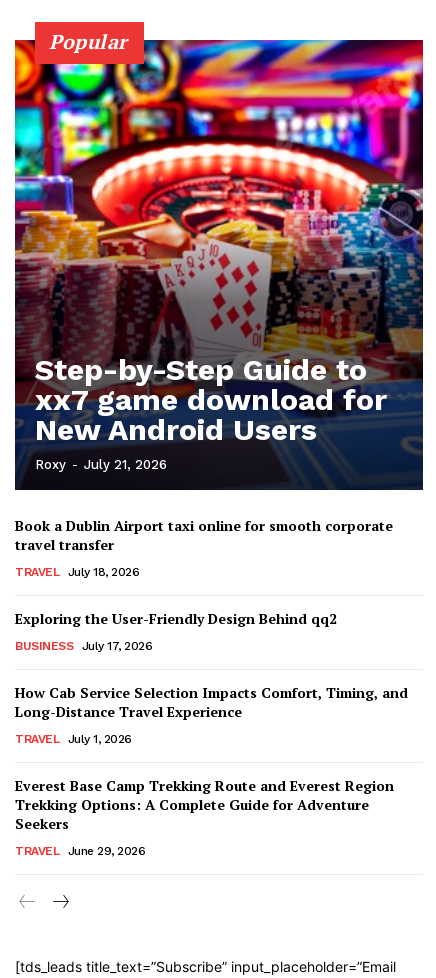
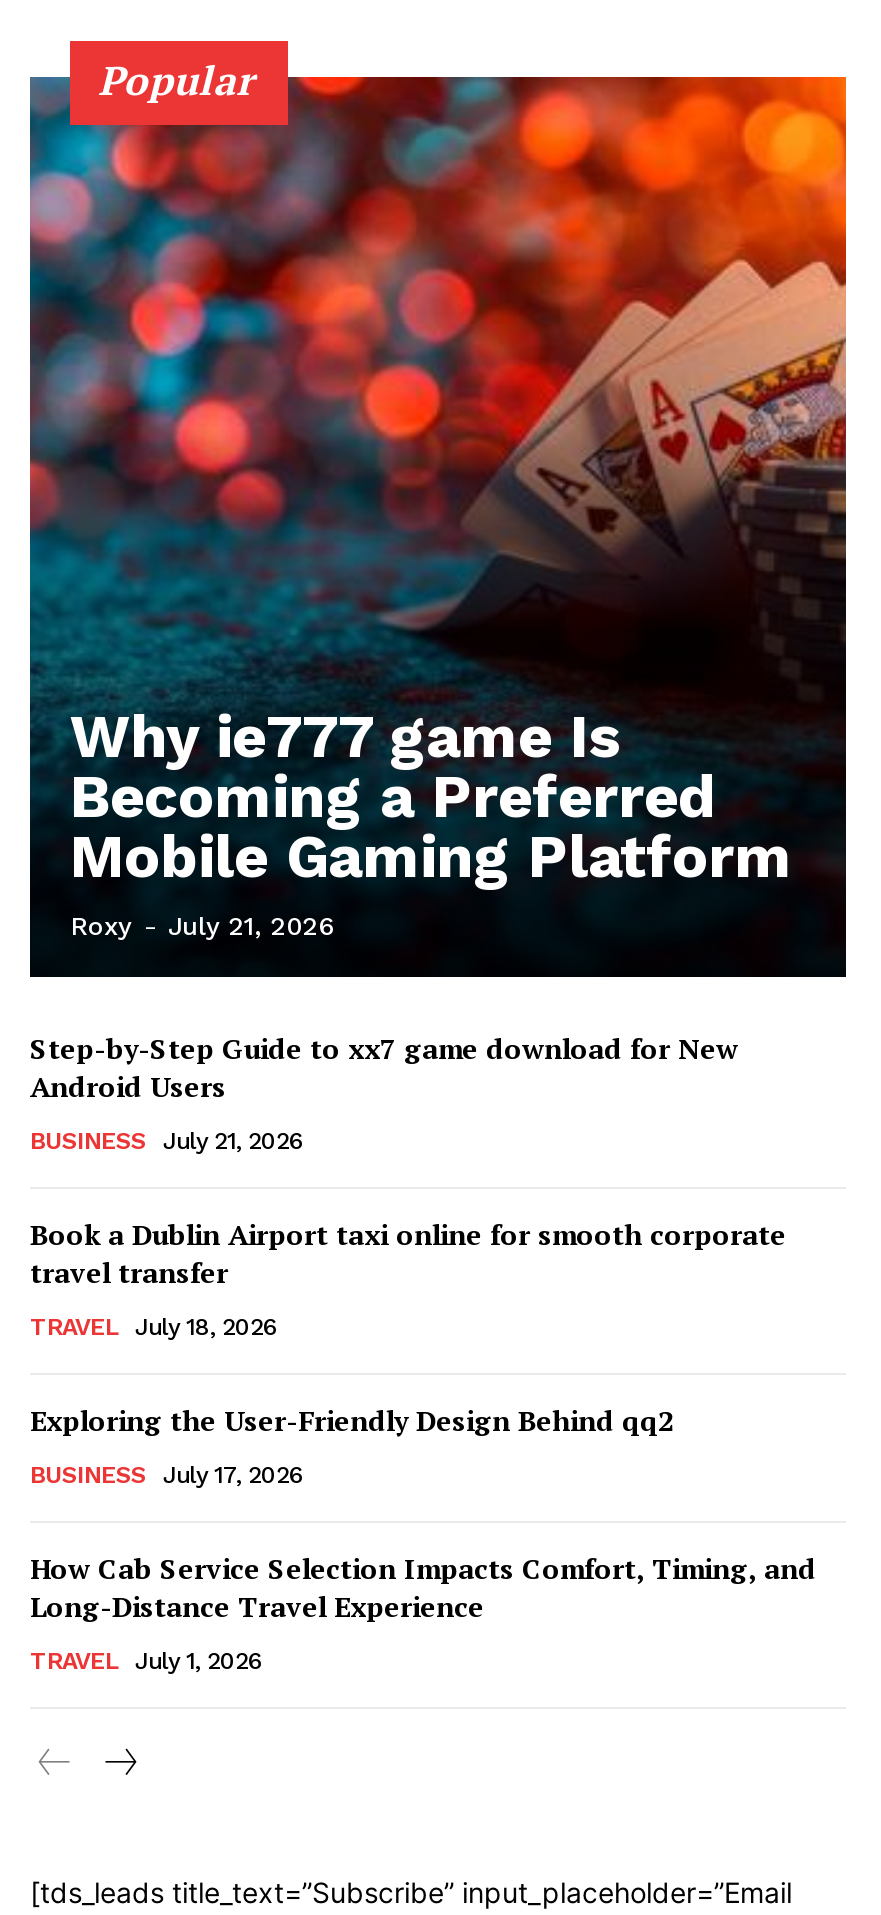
- [image]
- Step-by-Step Guide to
- xx7 game download for
- New Android Users
+ [image]
+ Why ie777 game Is
+ Becoming a Preferred
+ Mobile Gaming Platform

+ Step-by-Step Guide to xx7 game download for New
+ Android Users
+ BUSINESS
+ July 21, 2026

moved down: Book a Dublin Airport taxi online for smooth corporate | travel transfer | TRAVEL | ... | TRAVEL | July 1, 2026

- Everest Base Camp Trekking Route and Everest Region
- Trekking Options: A Complete Guide for Adventure
- Seekers
- TRAVEL
- June 29, 2026
